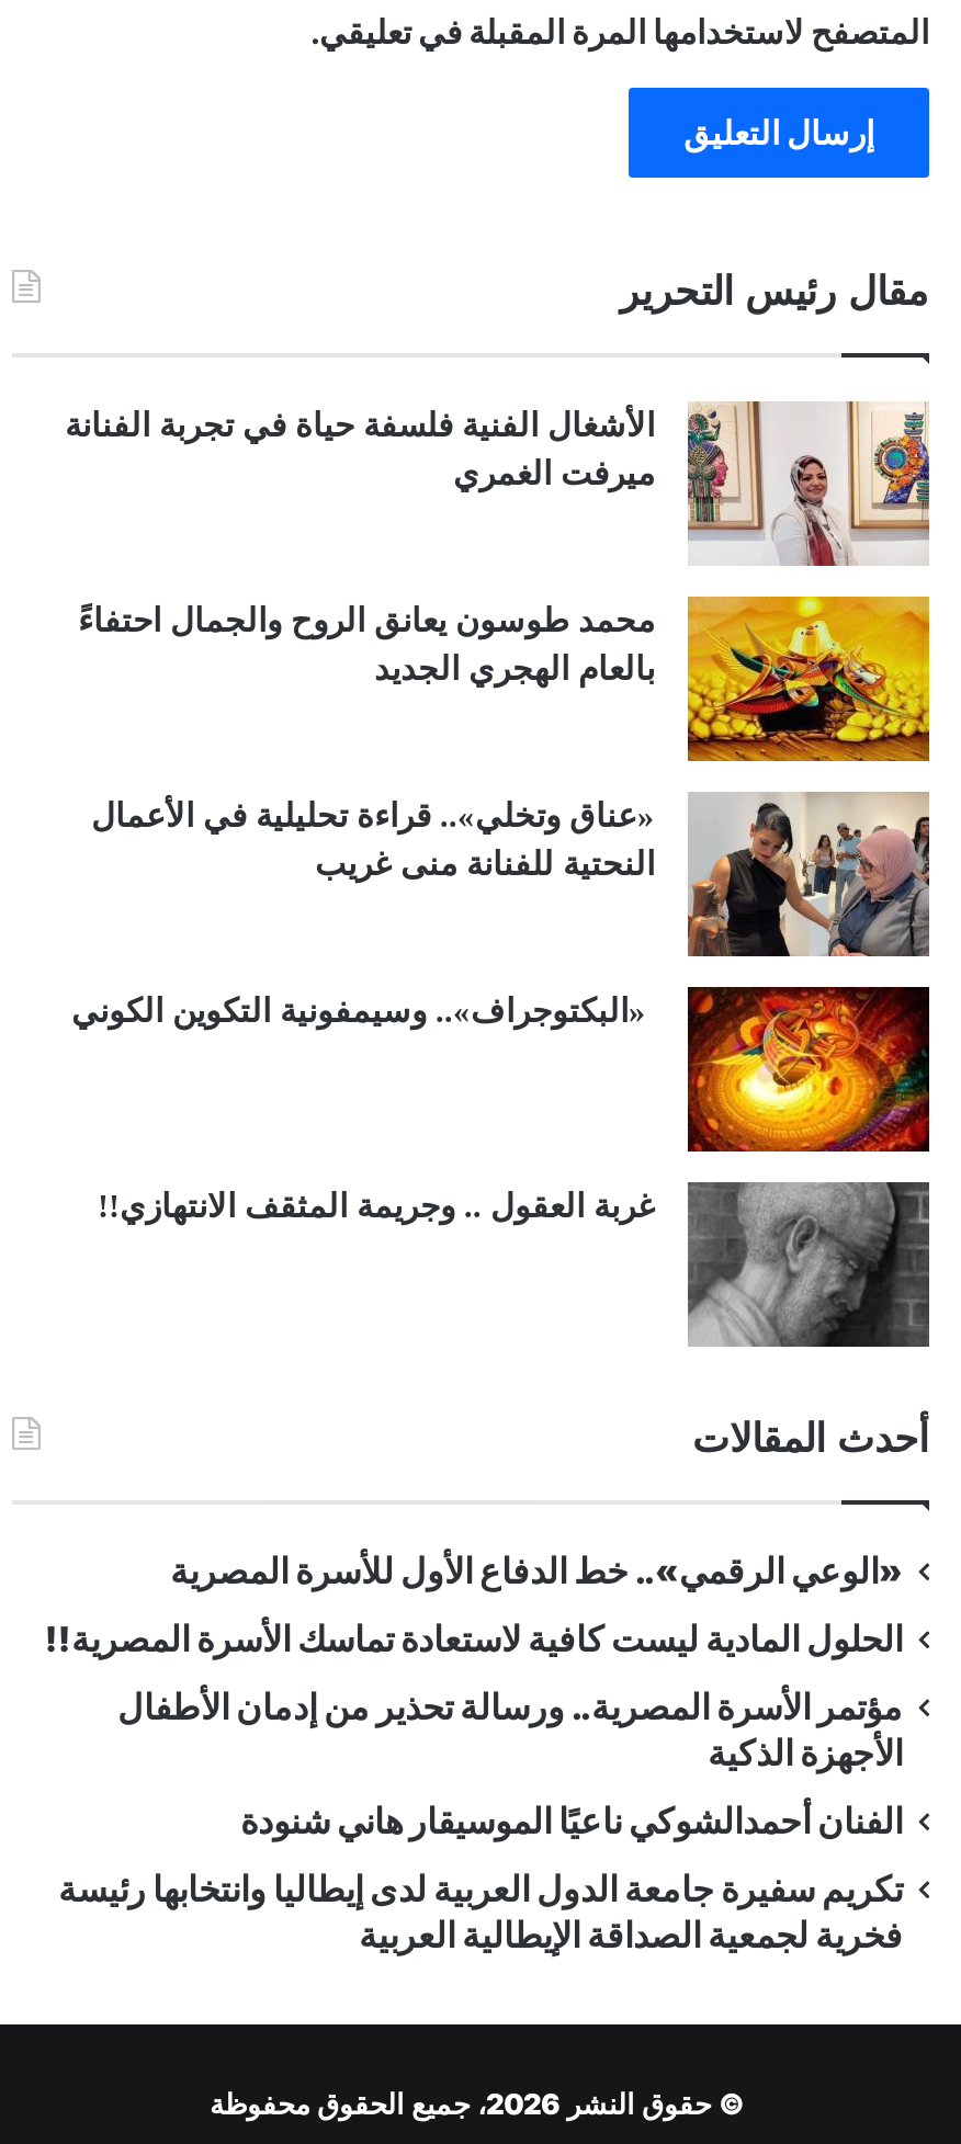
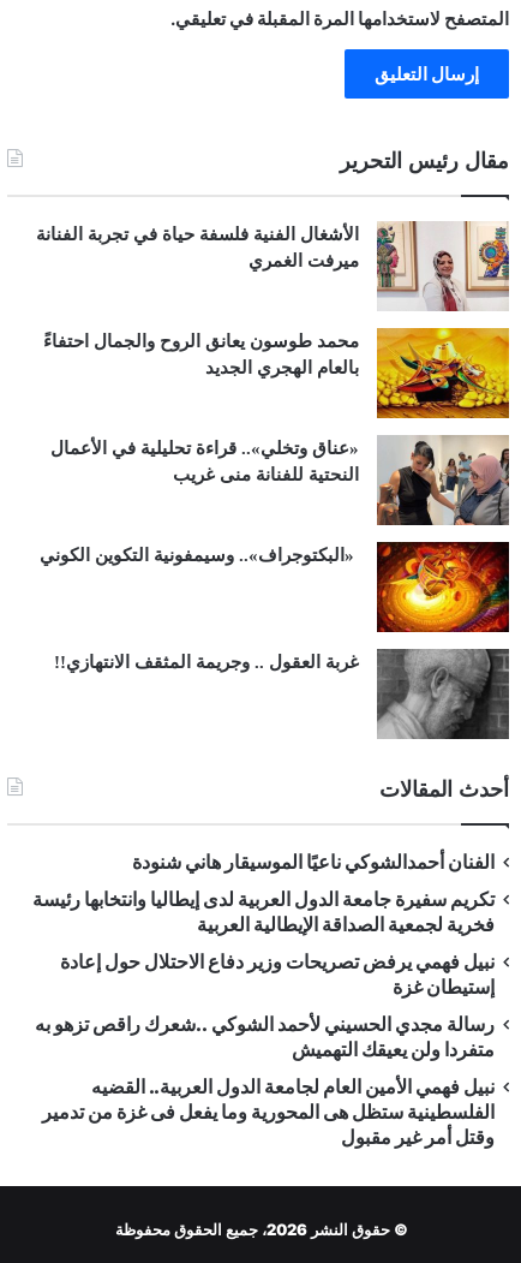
- «الوعي الرقمي».. خط الدفاع الأول للأسرة المصرية
- الحلول المادية ليست كافية لاستعادة تماسك الأسرة المصرية!!
- مؤتمر الأسرة المصرية.. ورسالة تحذير من إدمان الأطفال
- الأجهزة الذكية

moved up: الفنان أحمدالشوكي ناعيًا الموسيقار هاني شنودة | تكريم سفيرة جامعة الدول العربية لدى إيطاليا وانتخابها رئيسة | فخرية لجمعية الصداقة الإيطالية العربية

+ نبيل فهمي يرفض تصريحات وزير دفاع الاحتلال حول إعادة
+ إستيطان غزة
+ رسالة مجدي الحسيني لأحمد الشوكي ..شعرك راقص تزهو به
+ متفردا ولن يعيقك التهميش
+ نبيل فهمي الأمين العام لجامعة الدول العربية.. القضيه
+ الفلسطينية ستظل هى المحورية وما يفعل فى غزة من تدمير
+ وقتل أمر غير مقبول
